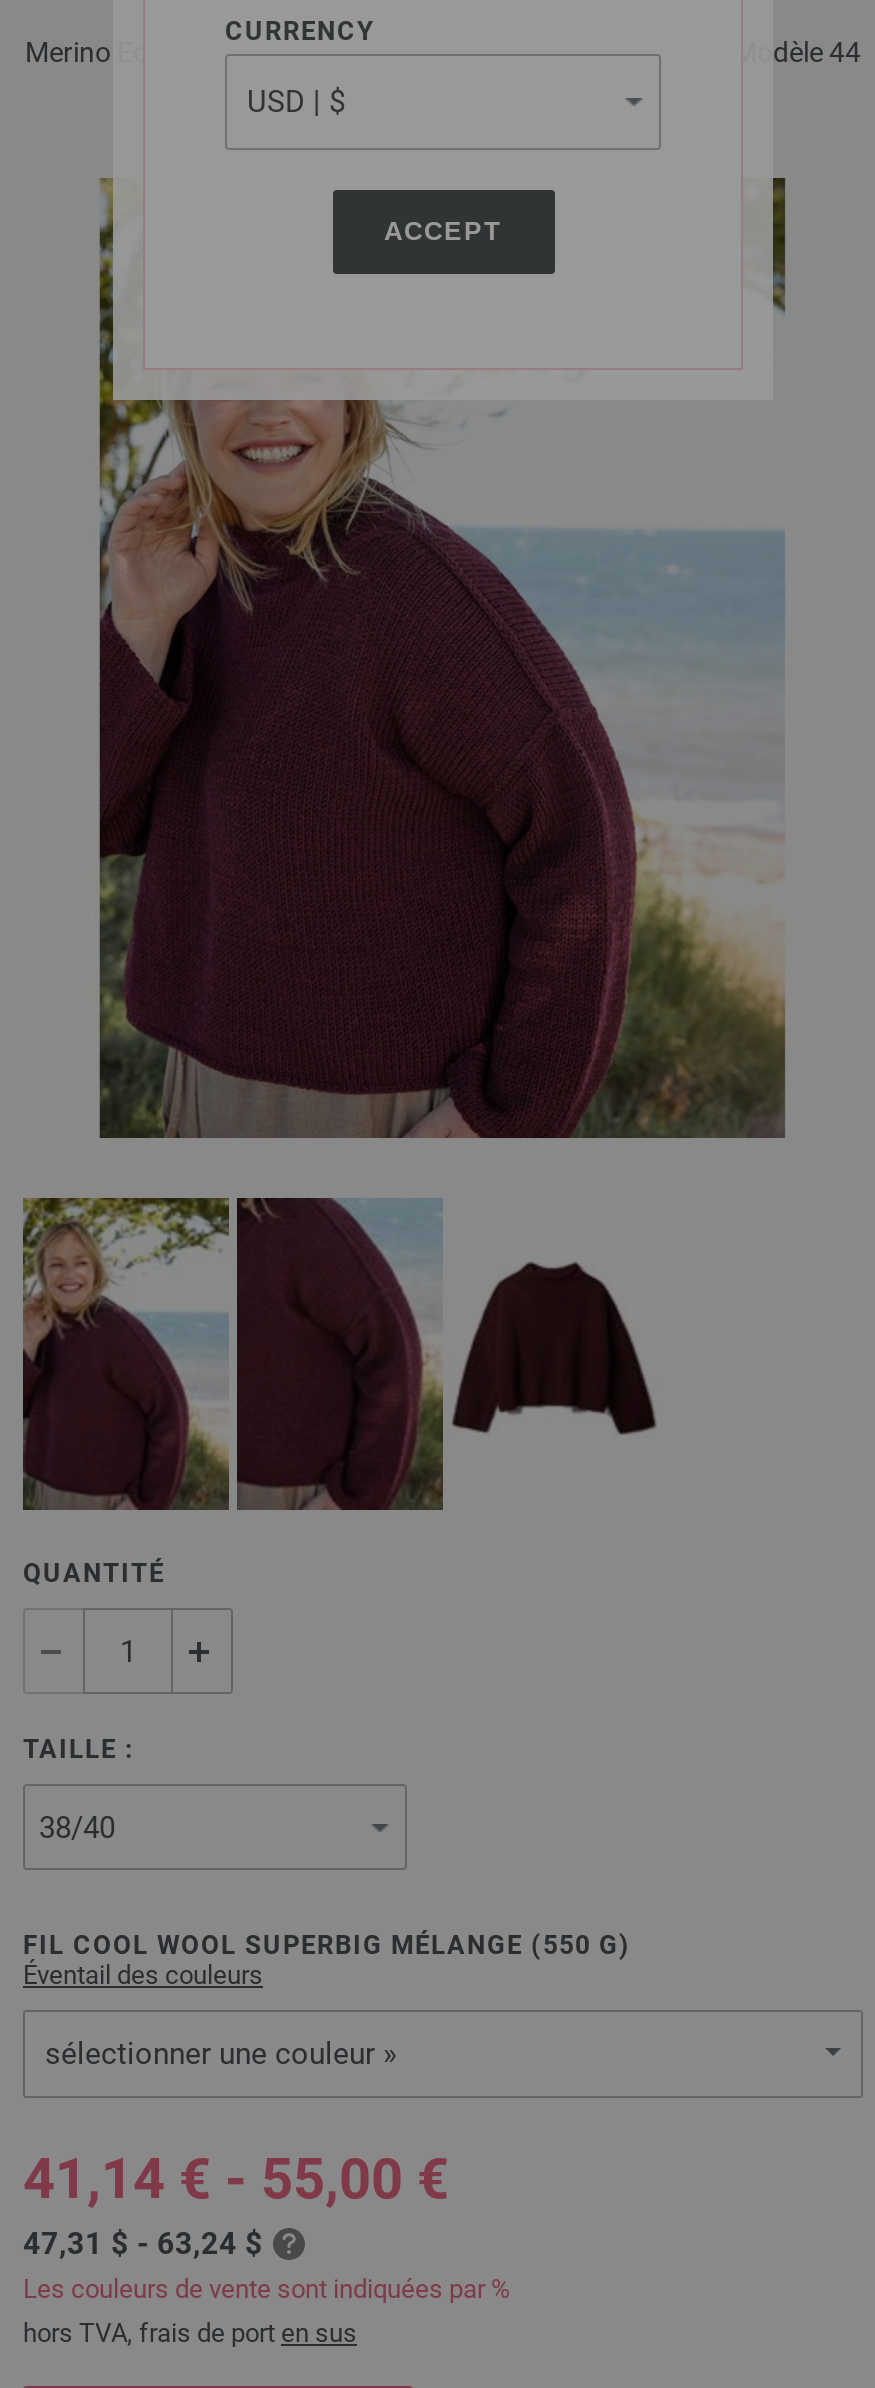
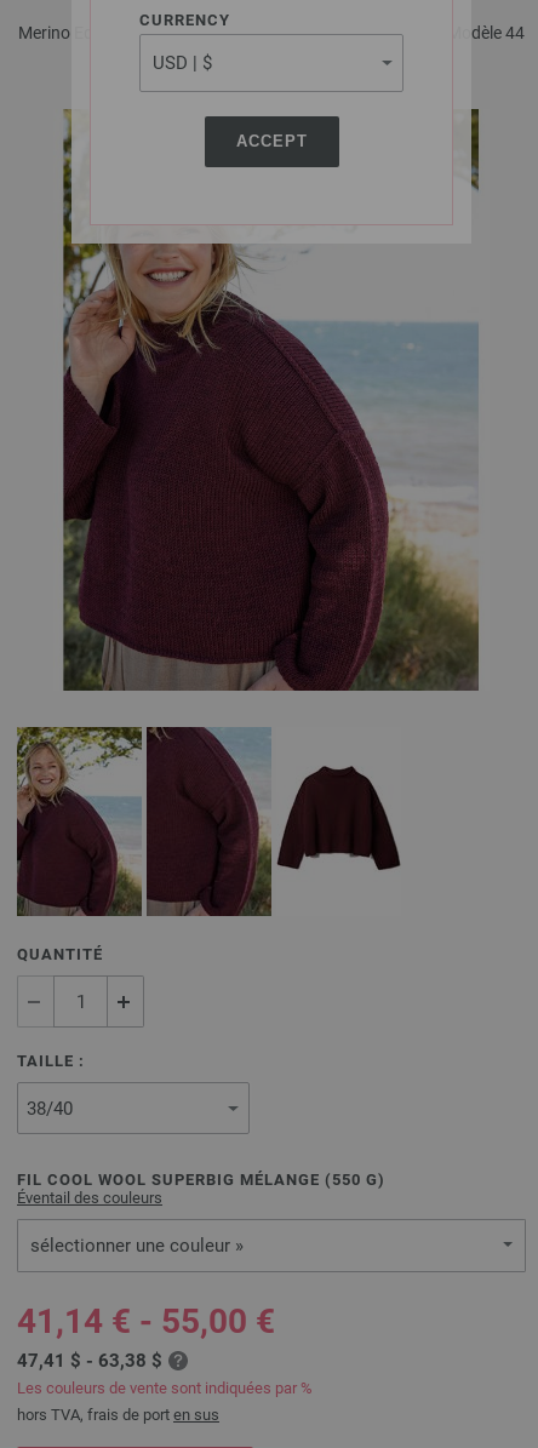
- 47,31 $ - 63,24 $
+ 47,41 $ - 63,38 $
